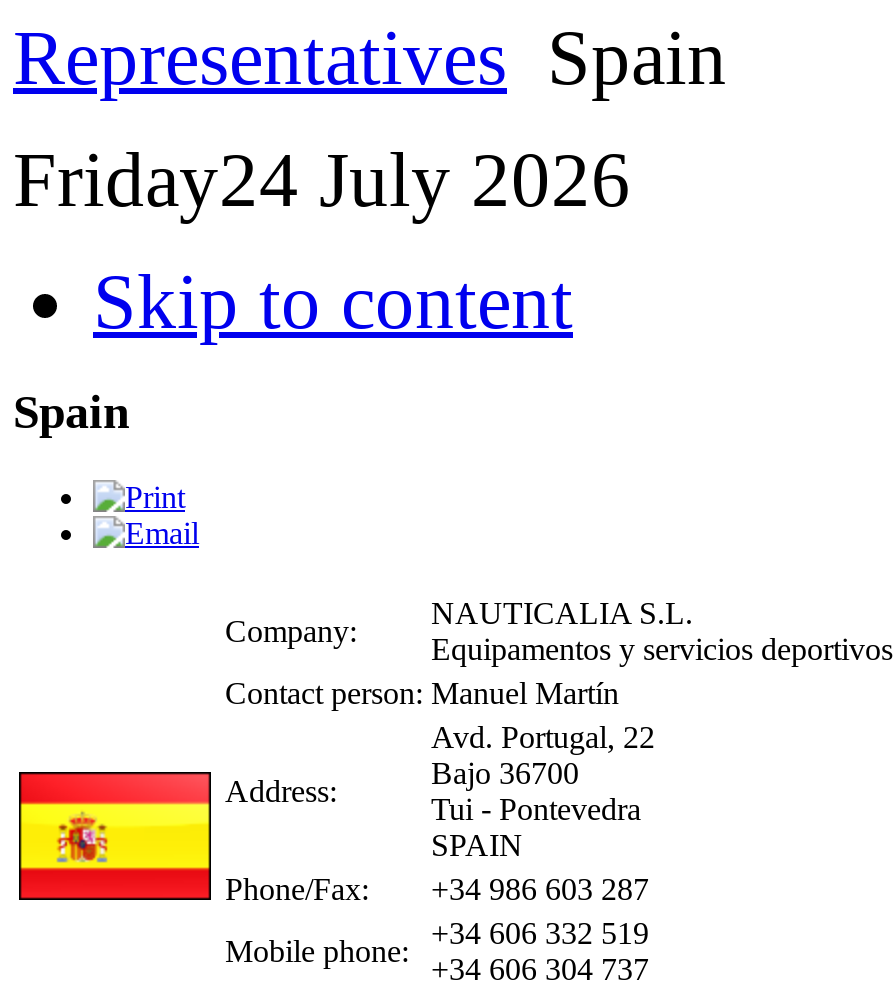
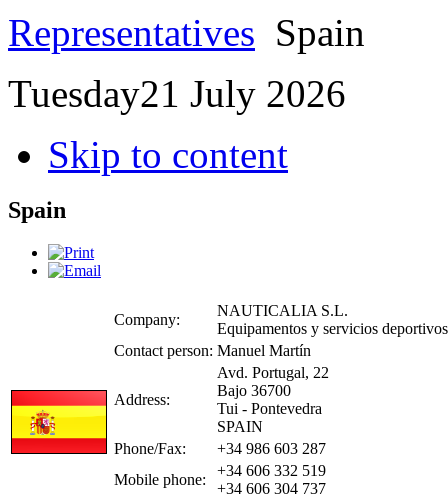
- Friday24 July 2026
+ Tuesday21 July 2026
